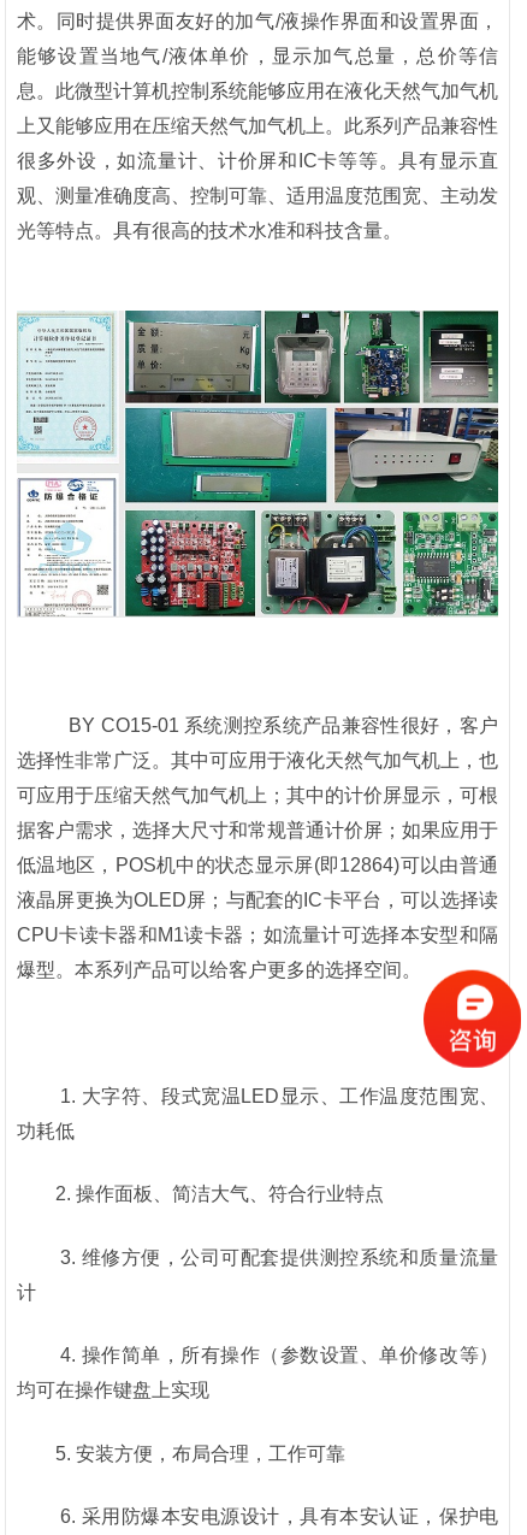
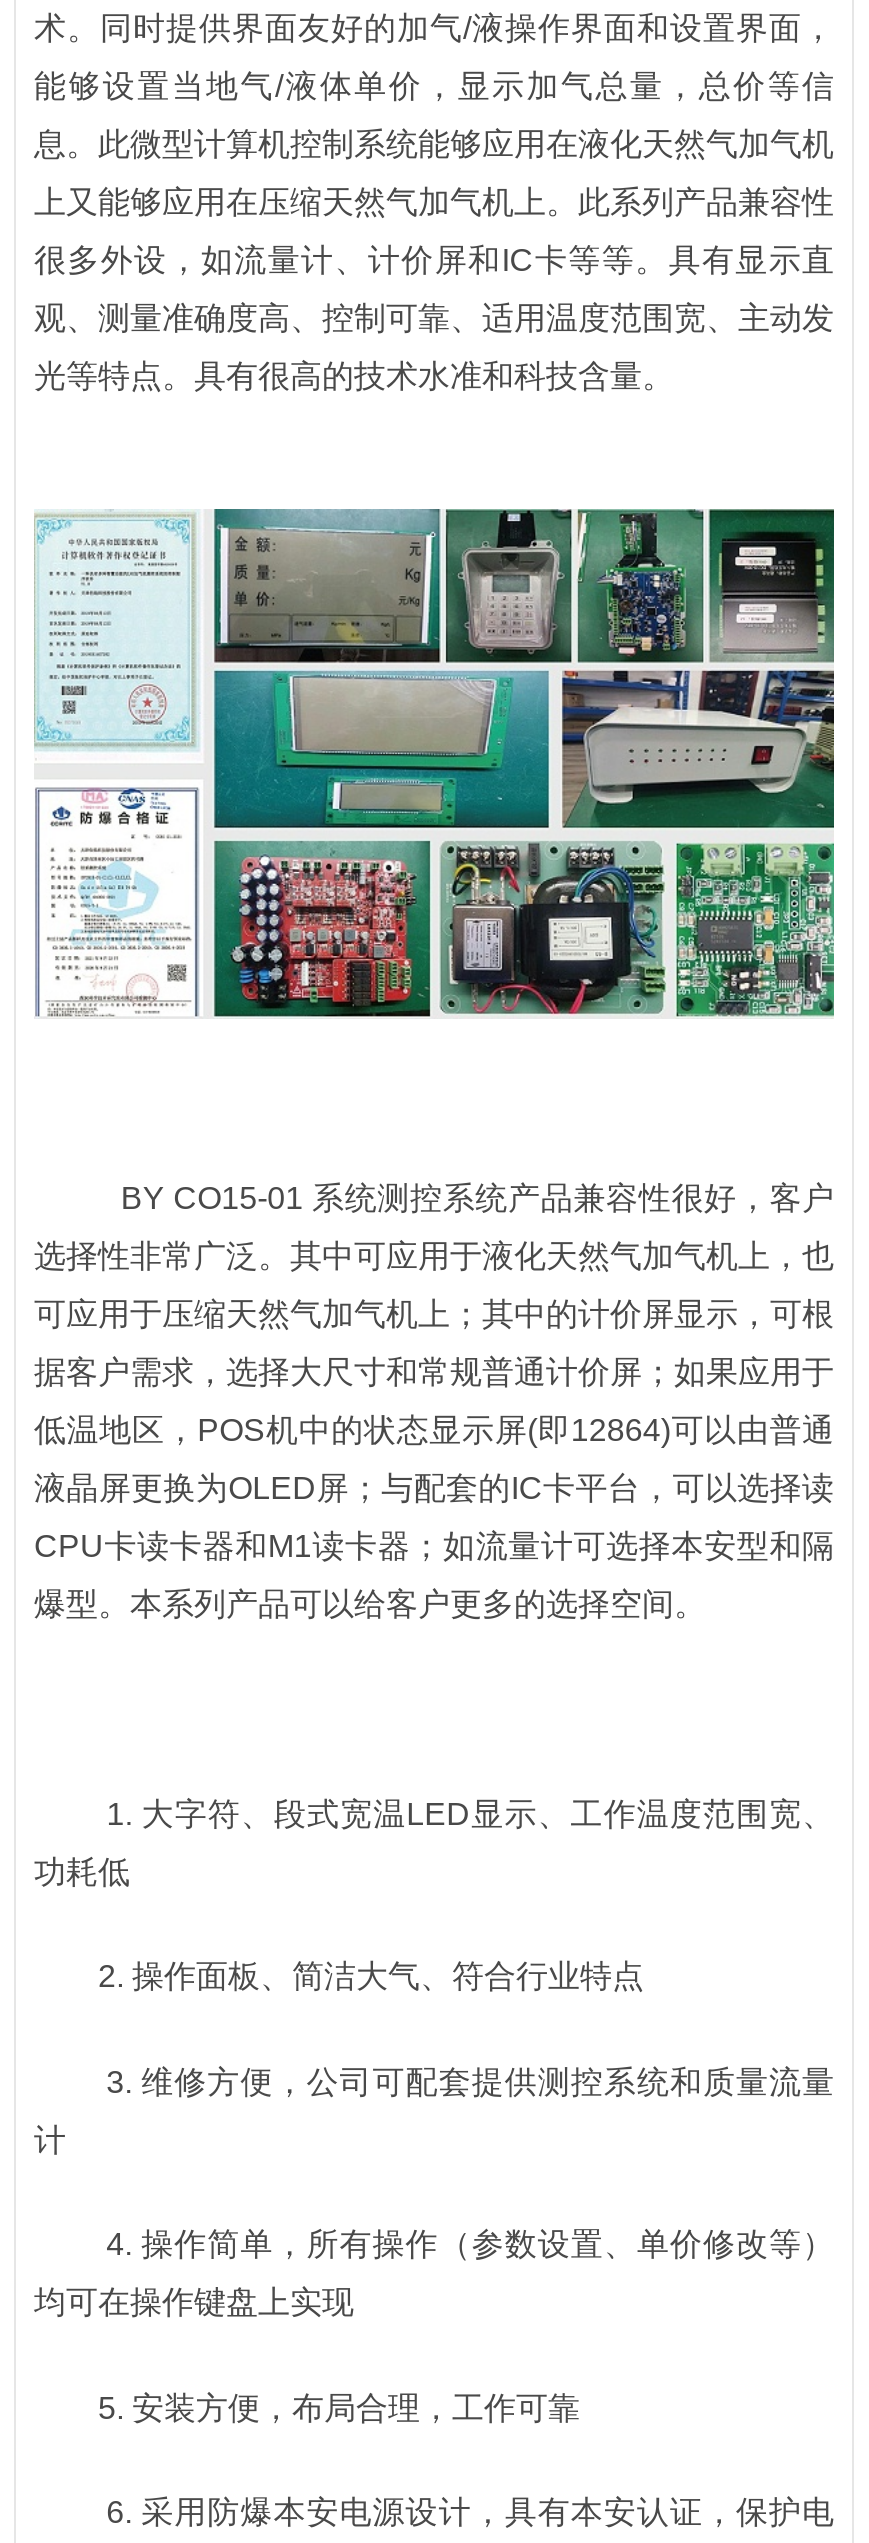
- [image]
